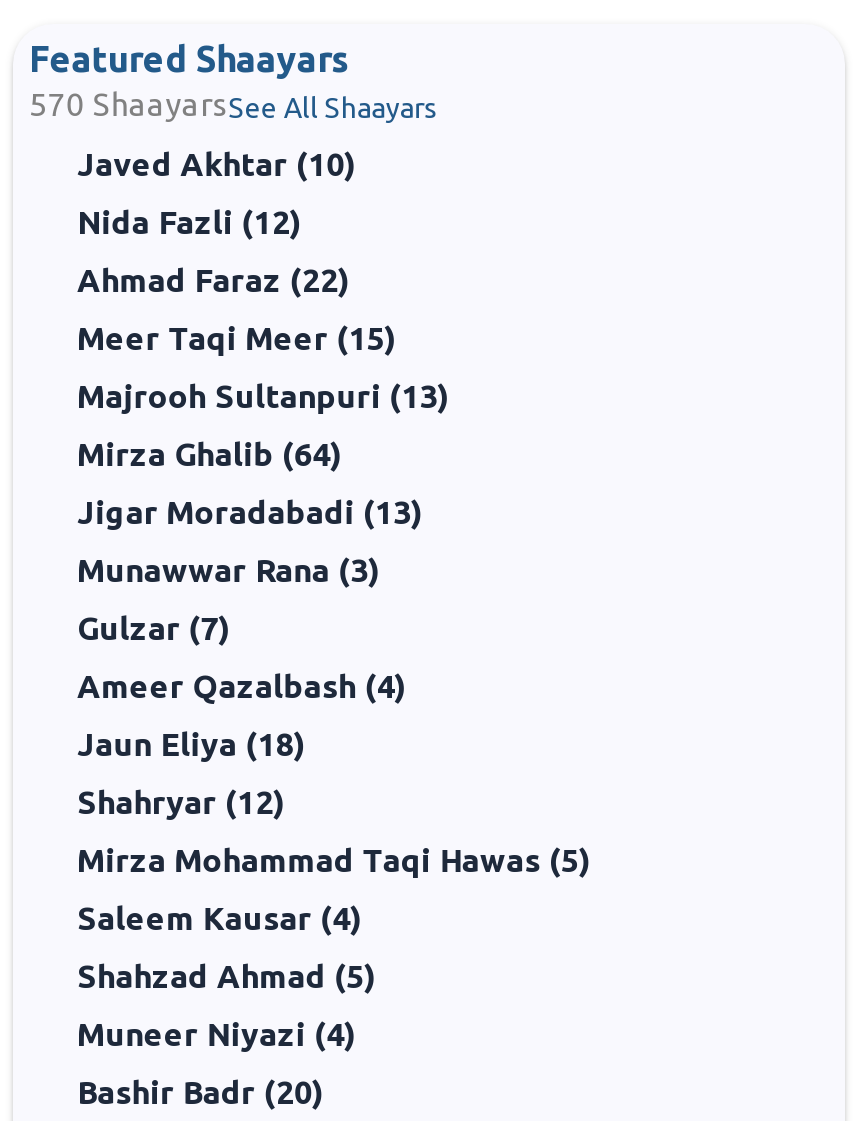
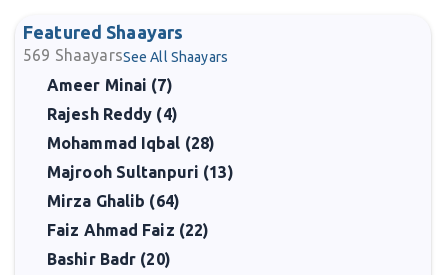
- 570 ShaayarsSee All Shaayars
- Javed Akhtar (10)
- Nida Fazli (12)
- Ahmad Faraz (22)
- Meer Taqi Meer (15)
+ 569 ShaayarsSee All Shaayars
+ Ameer Minai (7)
+ Rajesh Reddy (4)
+ Mohammad Iqbal (28)

- Jigar Moradabadi (13)
- Munawwar Rana (3)
- Gulzar (7)
- Ameer Qazalbash (4)
- Jaun Eliya (18)
- Shahryar (12)
- Mirza Mohammad Taqi Hawas (5)
- Saleem Kausar (4)
- Shahzad Ahmad (5)
- Muneer Niyazi (4)
+ Faiz Ahmad Faiz (22)
